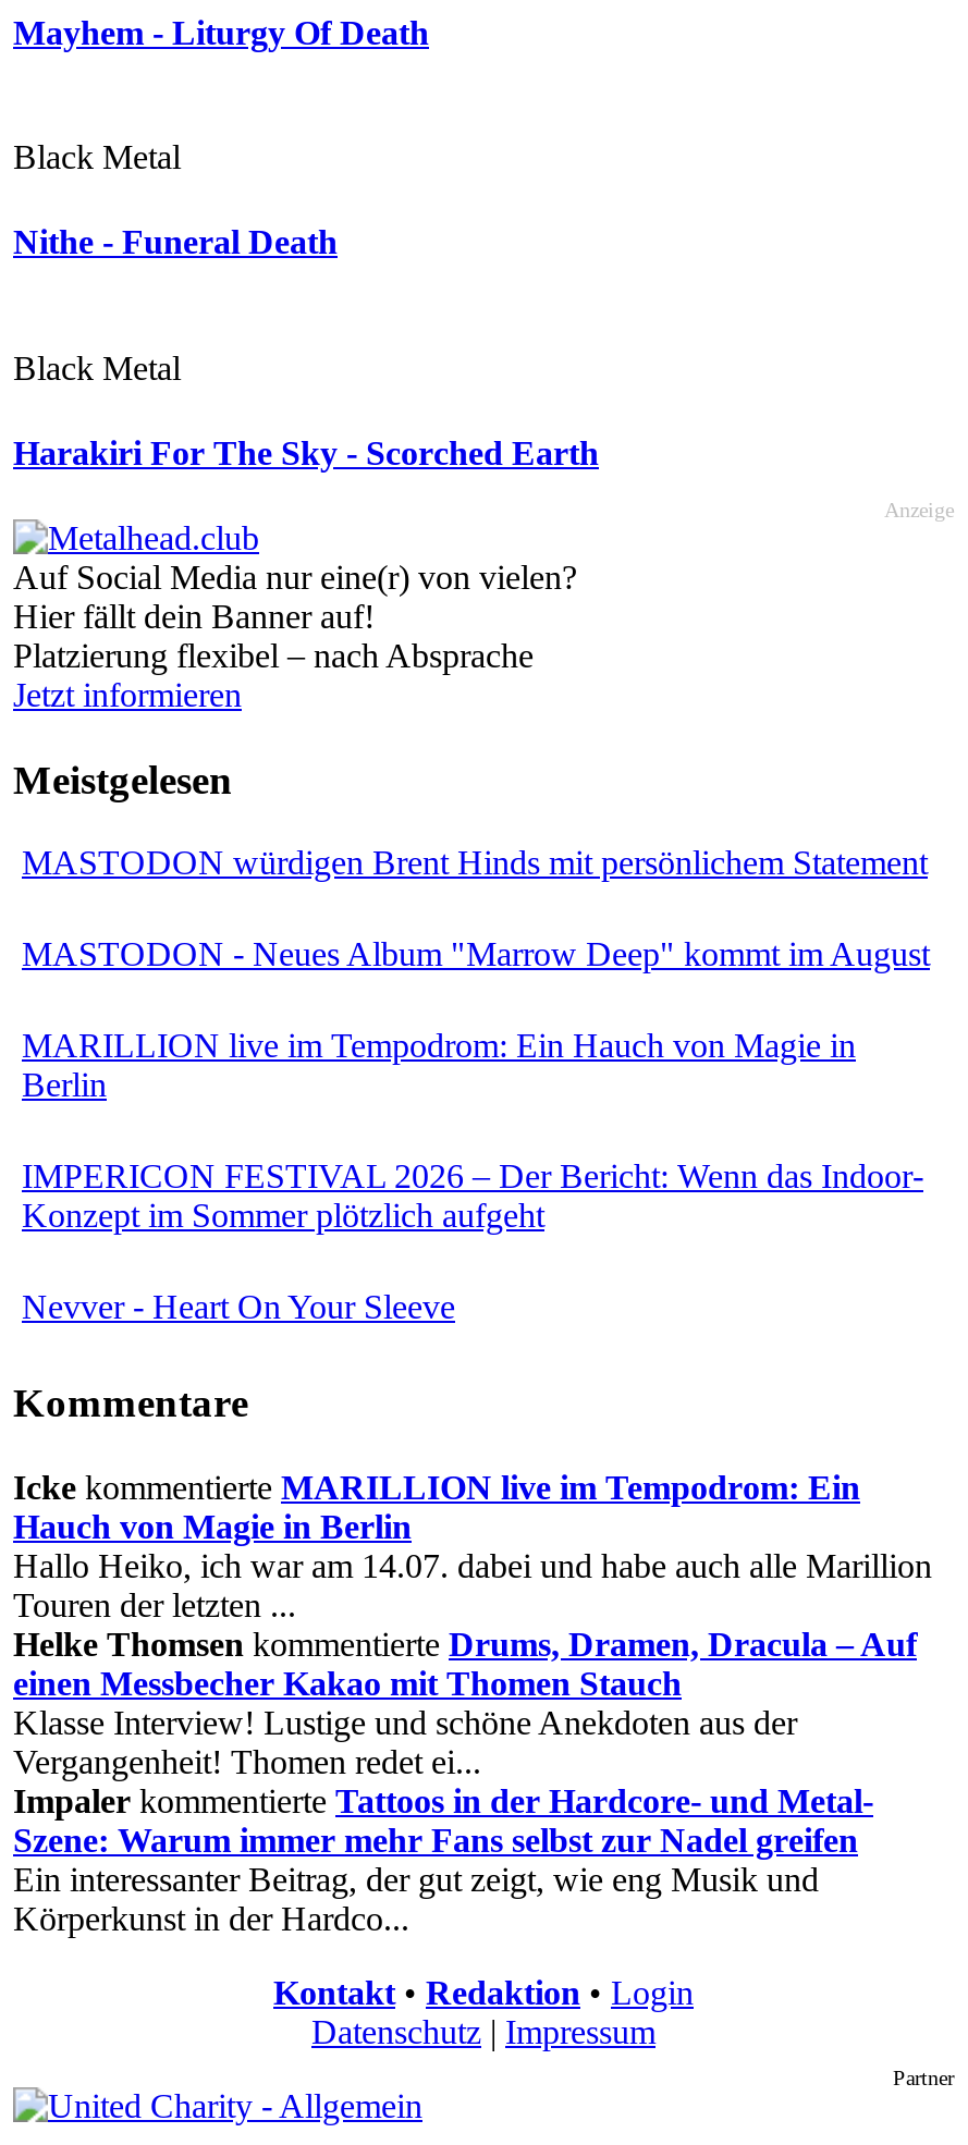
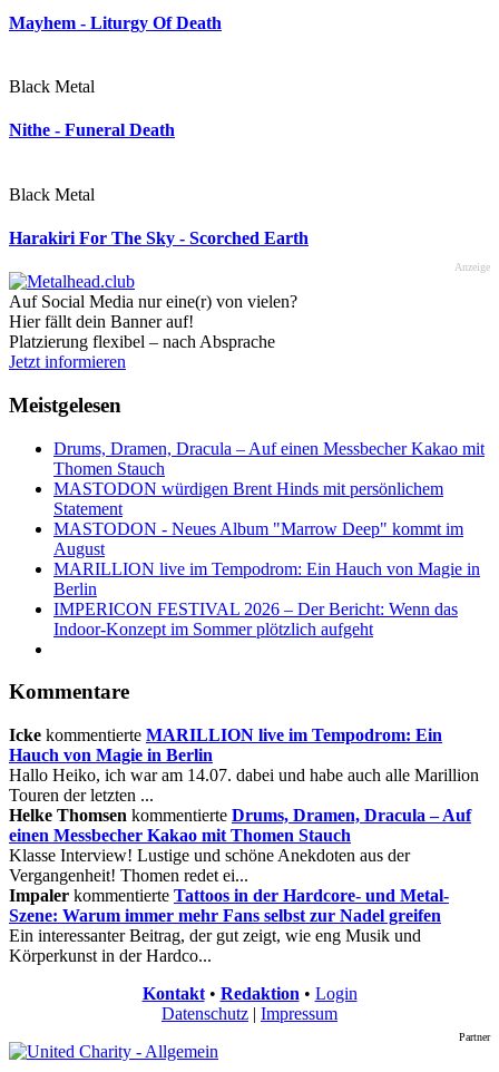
- MASTODON würdigen Brent Hinds mit persönlichem Statement
- MASTODON - Neues Album "Marrow Deep" kommt im August
+ Drums, Dramen, Dracula – Auf einen Messbecher Kakao mit
+ Thomen Stauch
+ MASTODON würdigen Brent Hinds mit persönlichem
+ Statement
+ MASTODON - Neues Album "Marrow Deep" kommt im
+ August

moved down: MARILLION live im Tempodrom: Ein Hauch von Magie in | Berlin

- IMPERICON FESTIVAL 2026 – Der Bericht: Wenn das Indoor-
- Konzept im Sommer plötzlich aufgeht
- Nevver - Heart On Your Sleeve
+ IMPERICON FESTIVAL 2026 – Der Bericht: Wenn das
+ Indoor-Konzept im Sommer plötzlich aufgeht
